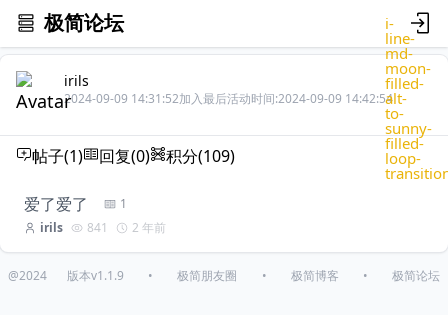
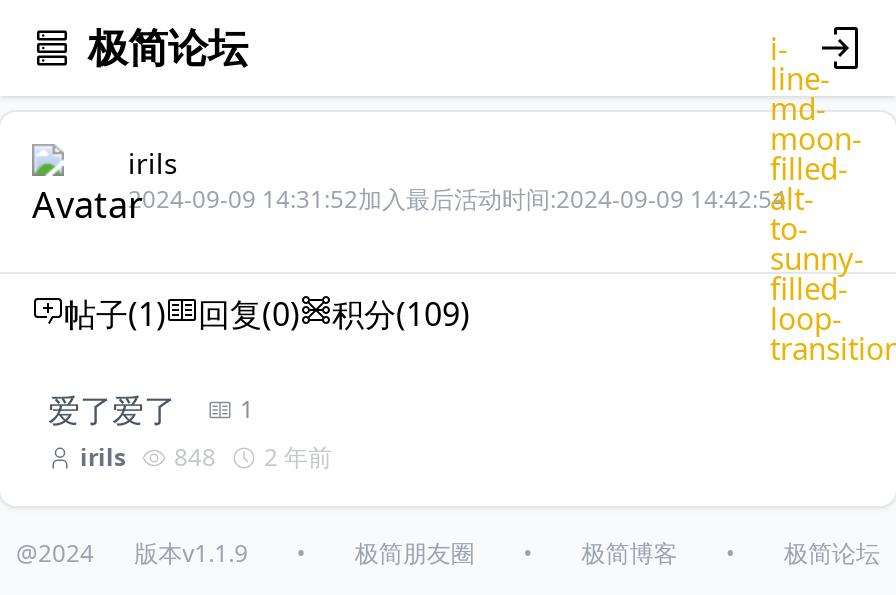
- irils 841 2 年前
+ irils 848 2 年前
